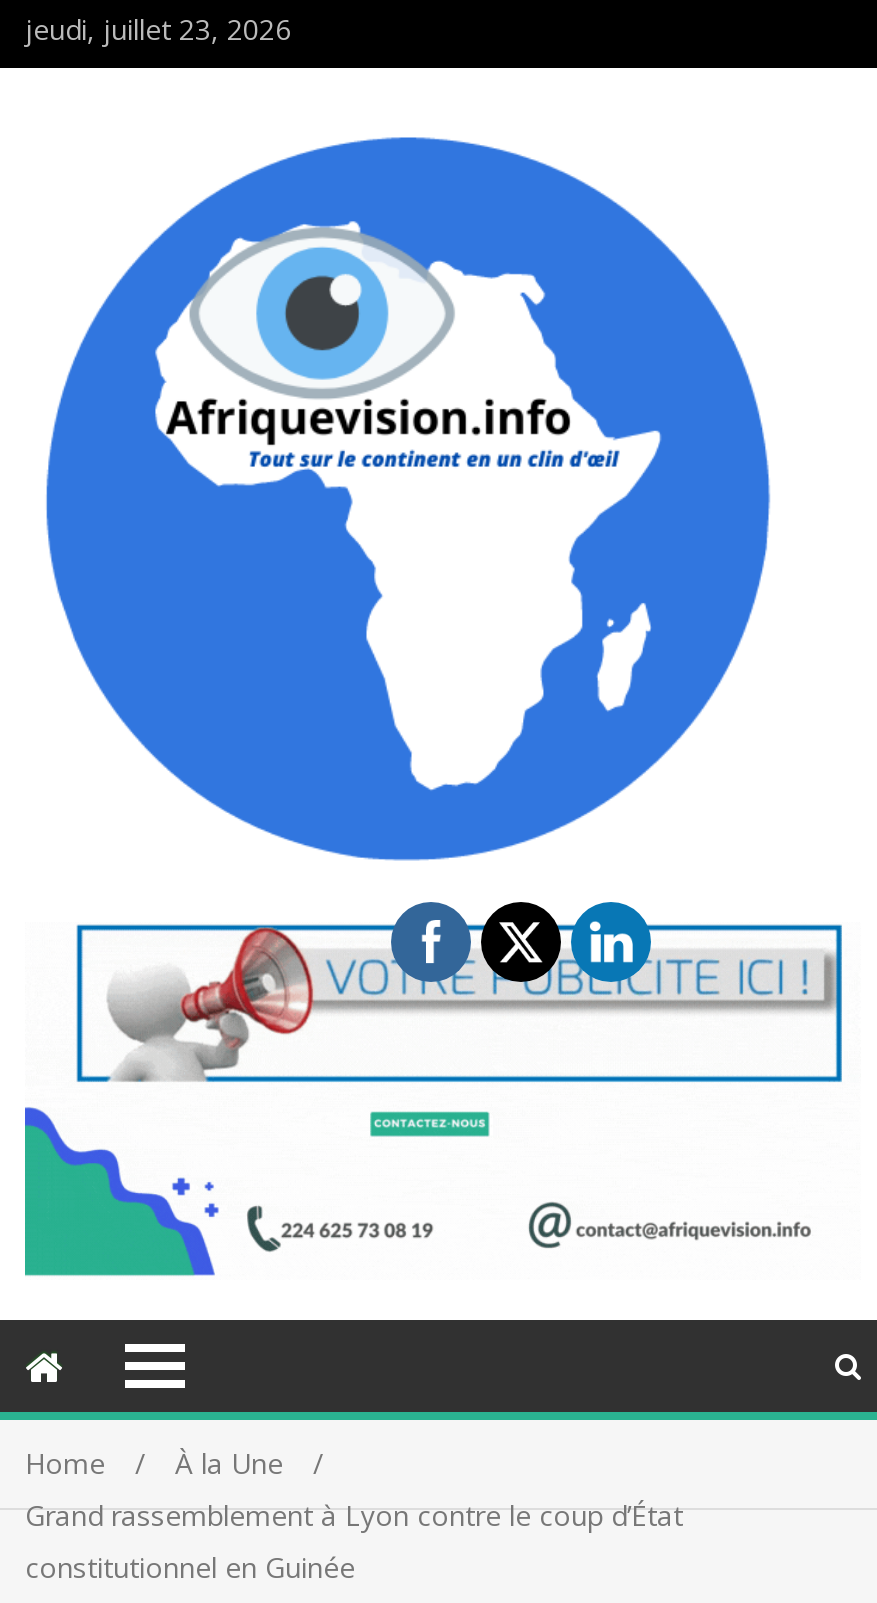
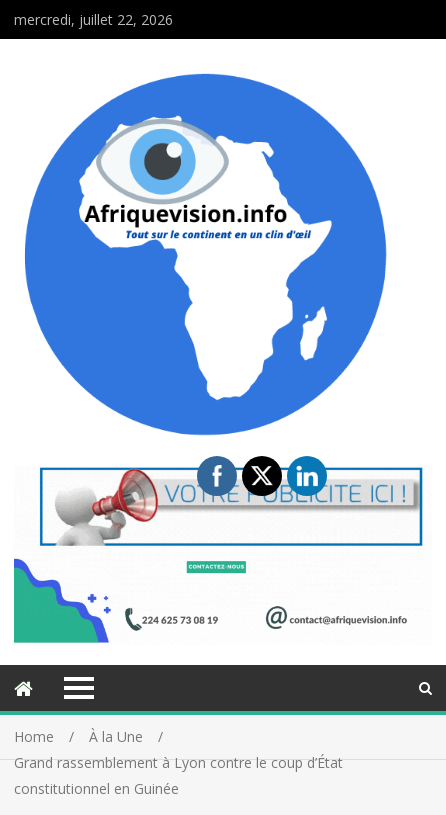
- jeudi, juillet 23, 2026
+ mercredi, juillet 22, 2026
